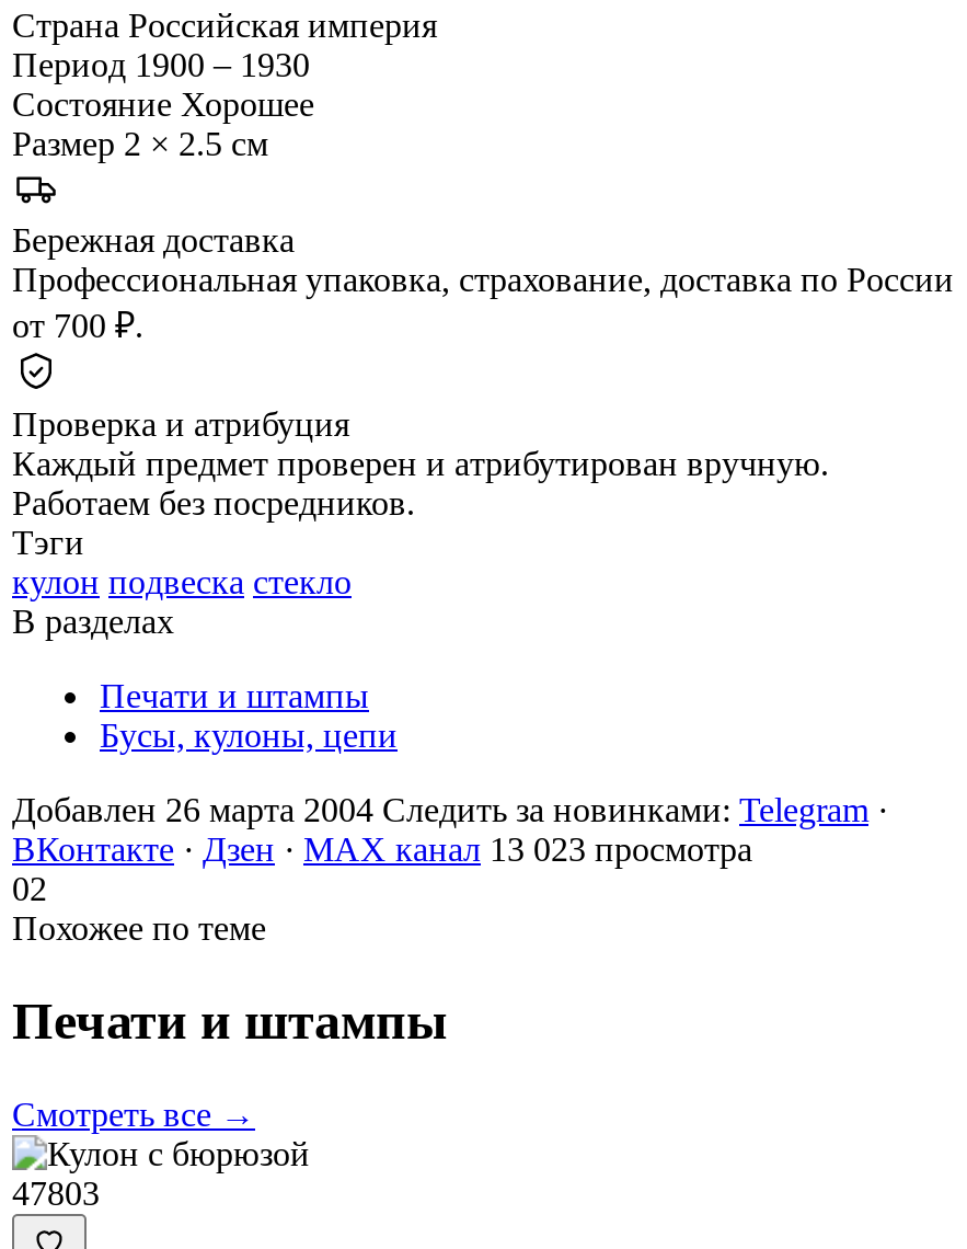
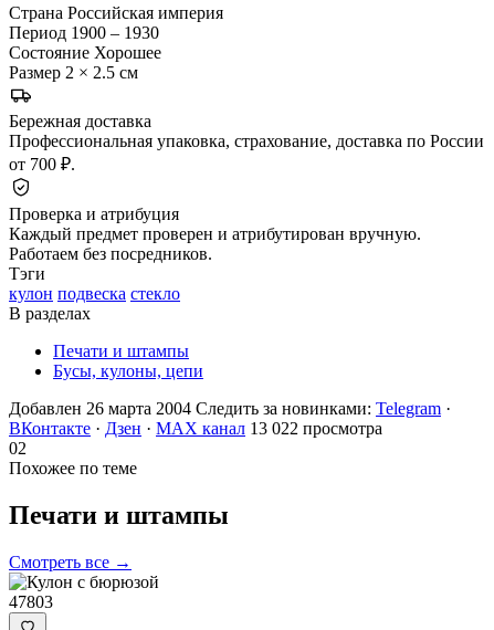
- ВКонтакте · Дзен · MAX канал 13 023 просмотра
+ ВКонтакте · Дзен · MAX канал 13 022 просмотра
